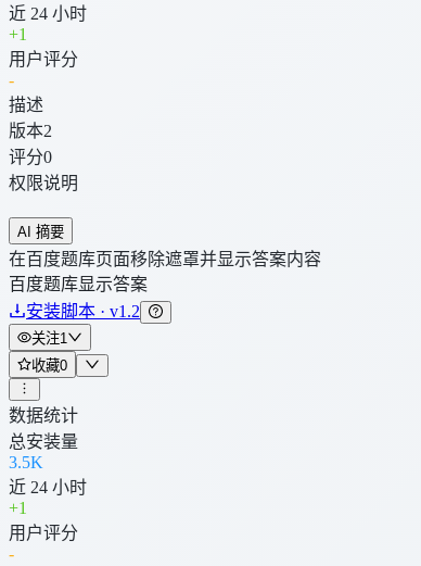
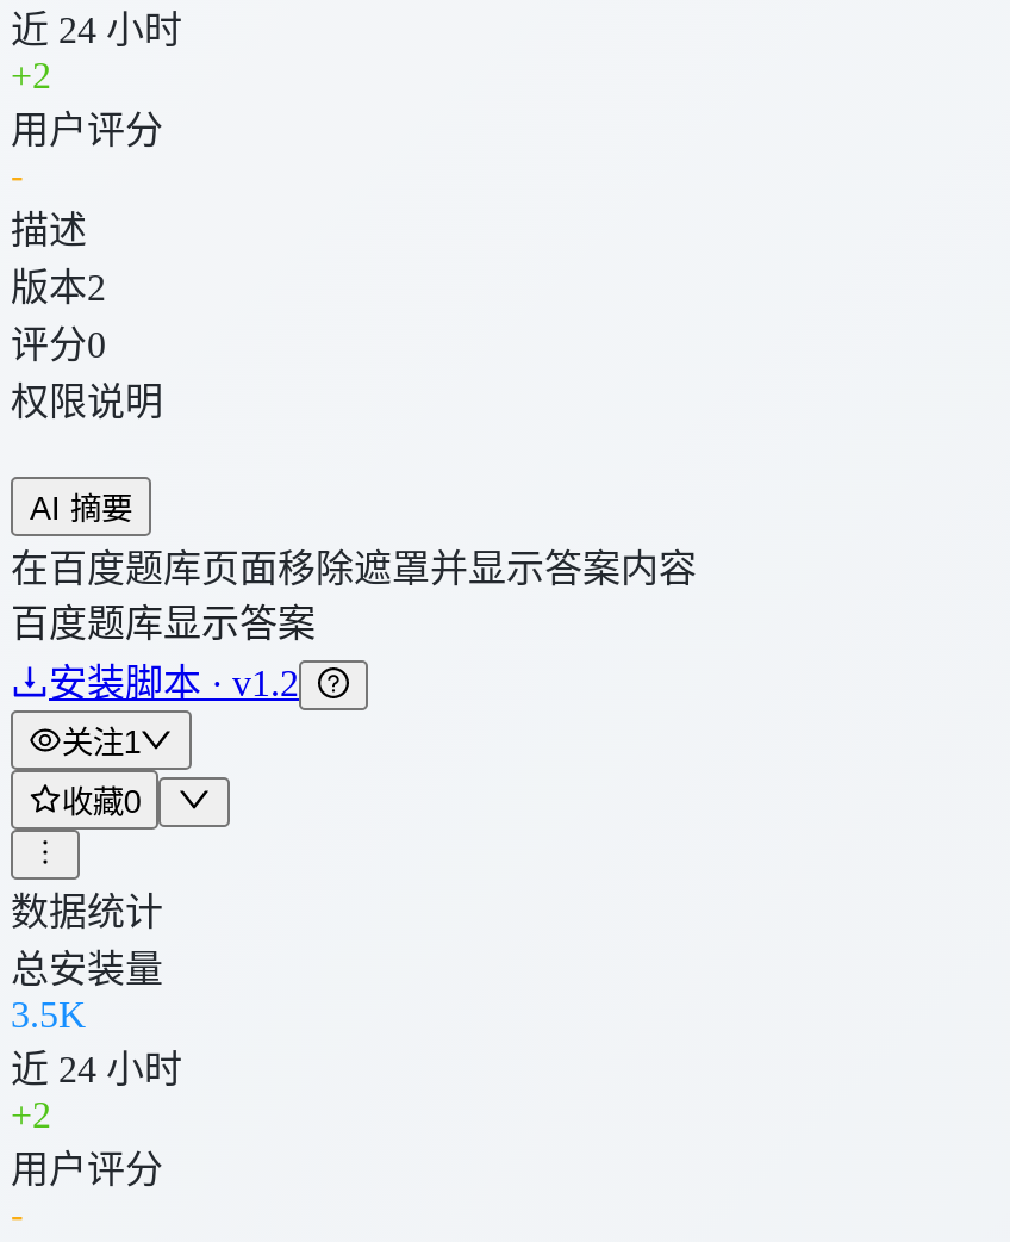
- +1
+ +2

- +1
+ +2
